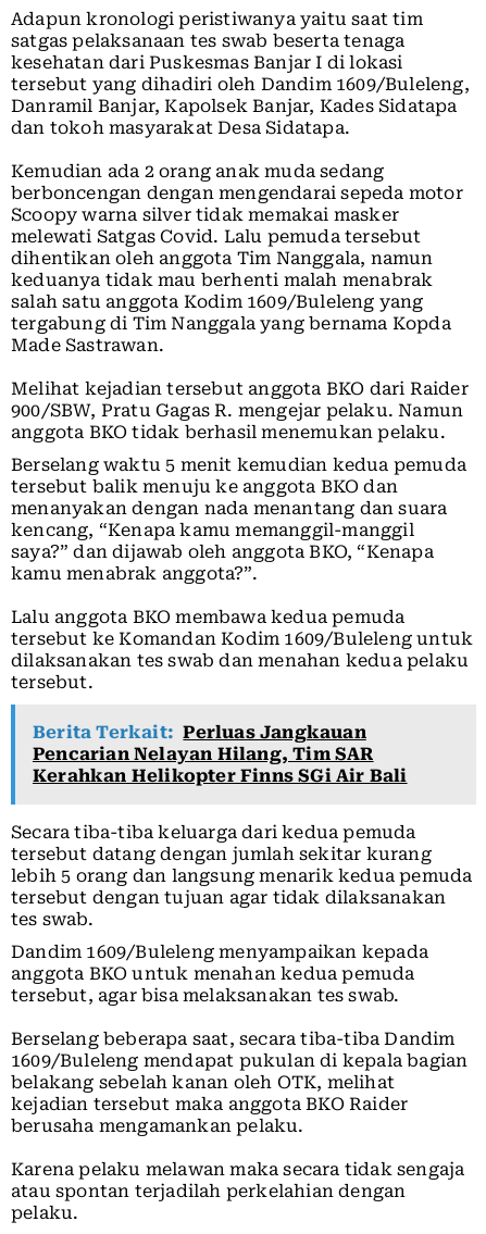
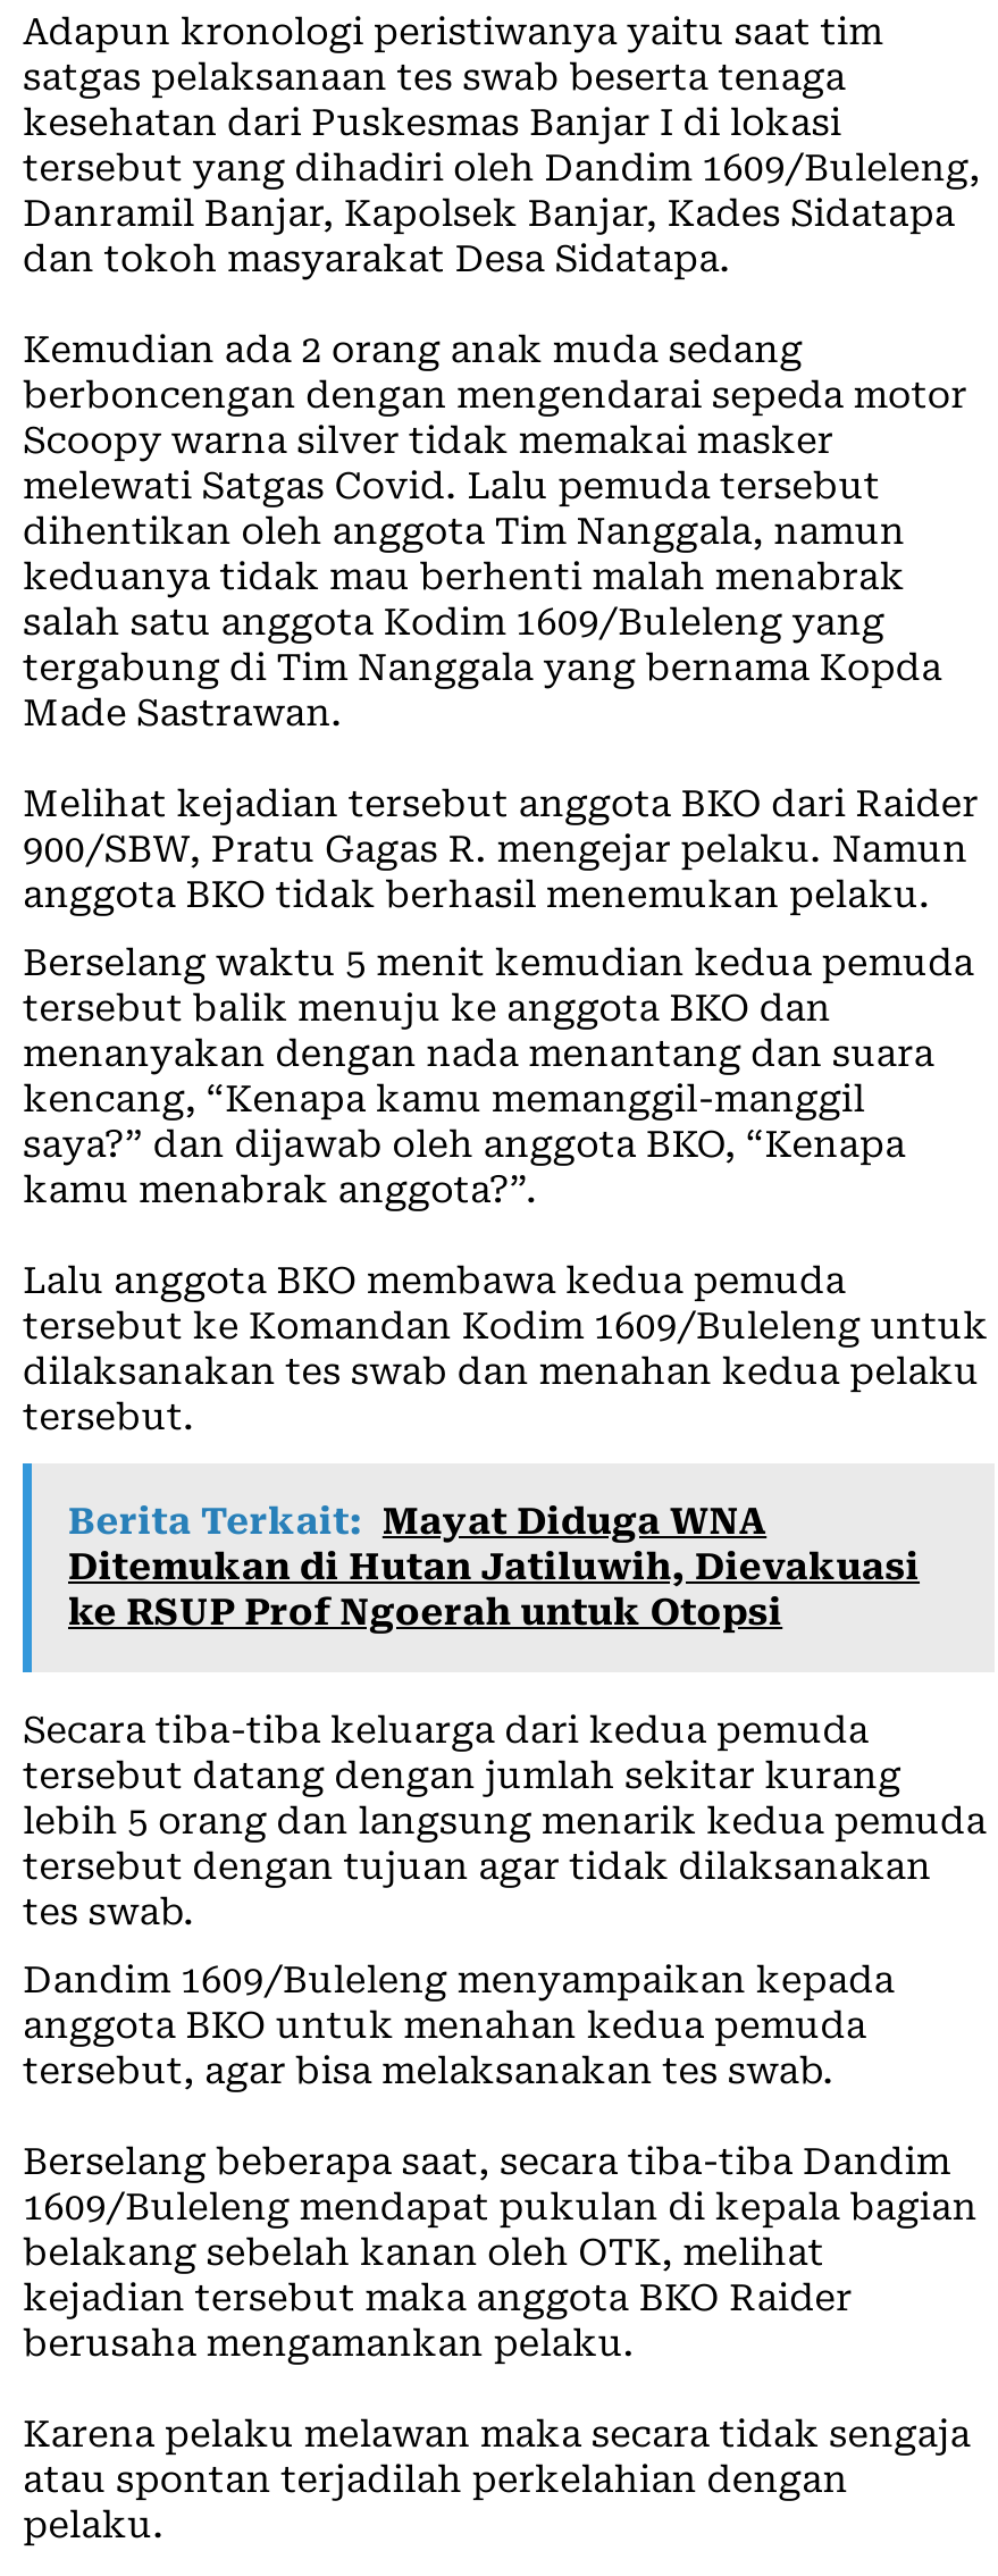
- Berita Terkait: Perluas Jangkauan
- Pencarian Nelayan Hilang, Tim SAR
- Kerahkan Helikopter Finns SGi Air Bali
+ Berita Terkait: Mayat Diduga WNA
+ Ditemukan di Hutan Jatiluwih, Dievakuasi
+ ke RSUP Prof Ngoerah untuk Otopsi
